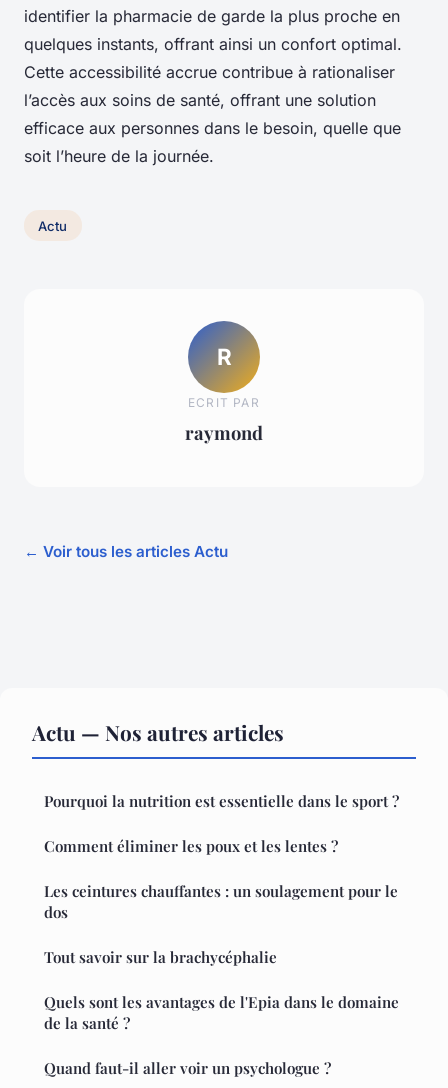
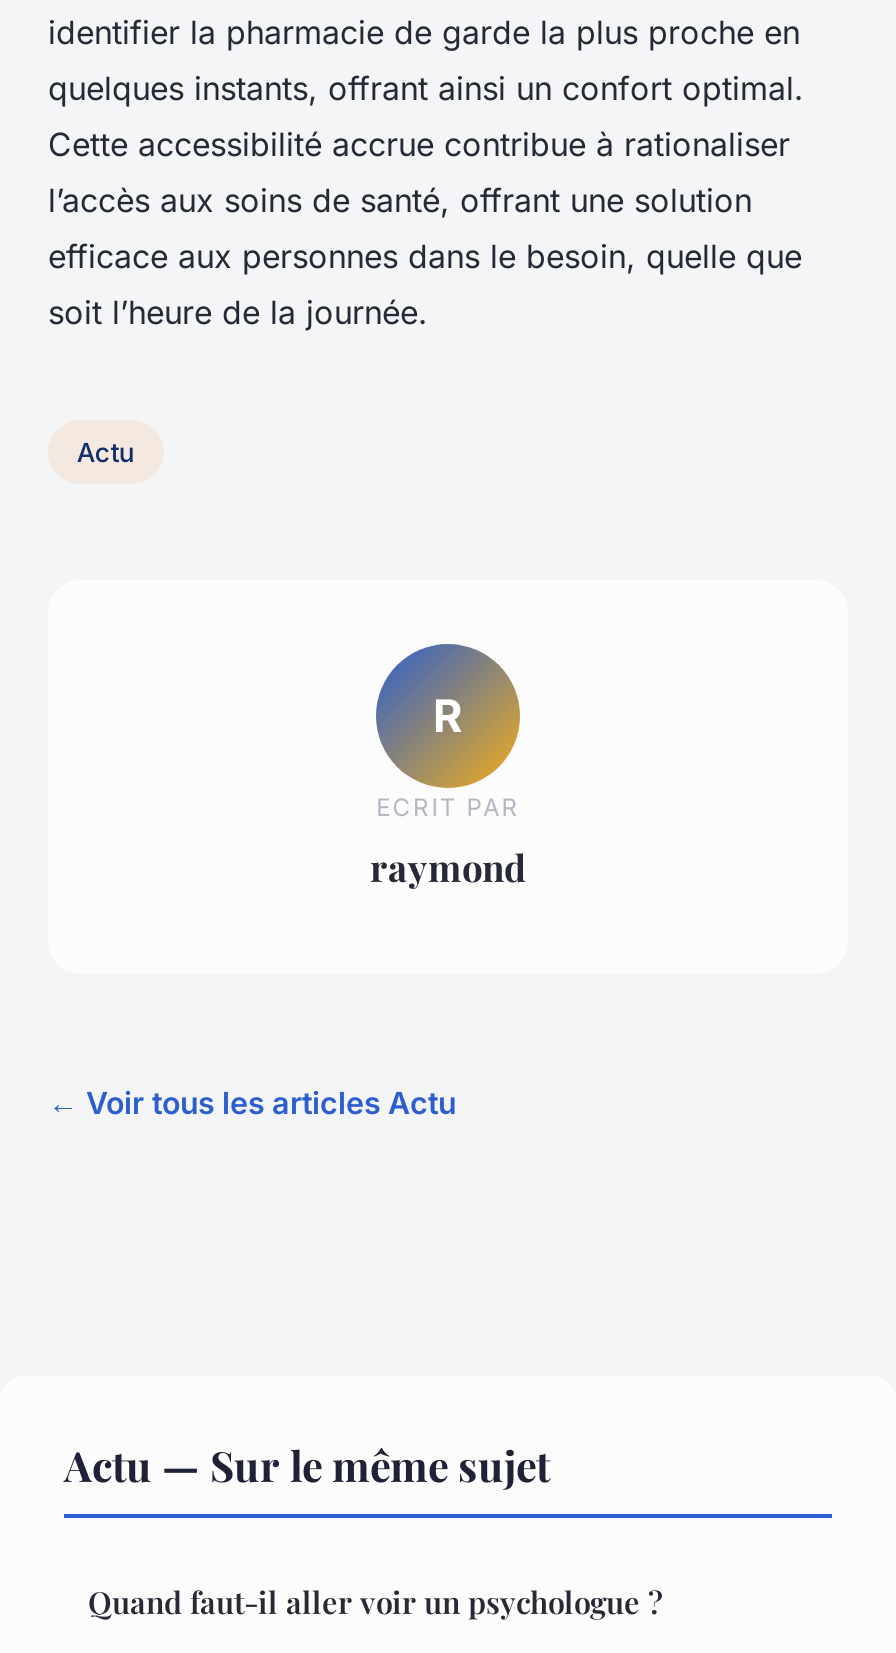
- Actu — Nos autres articles
- Pourquoi la nutrition est essentielle dans le sport ?
- Comment éliminer les poux et les lentes ?
- Les ceintures chauffantes : un soulagement pour le
- dos
- Tout savoir sur la brachycéphalie
- Quels sont les avantages de l'Epia dans le domaine
- de la santé ?
+ Actu — Sur le même sujet
